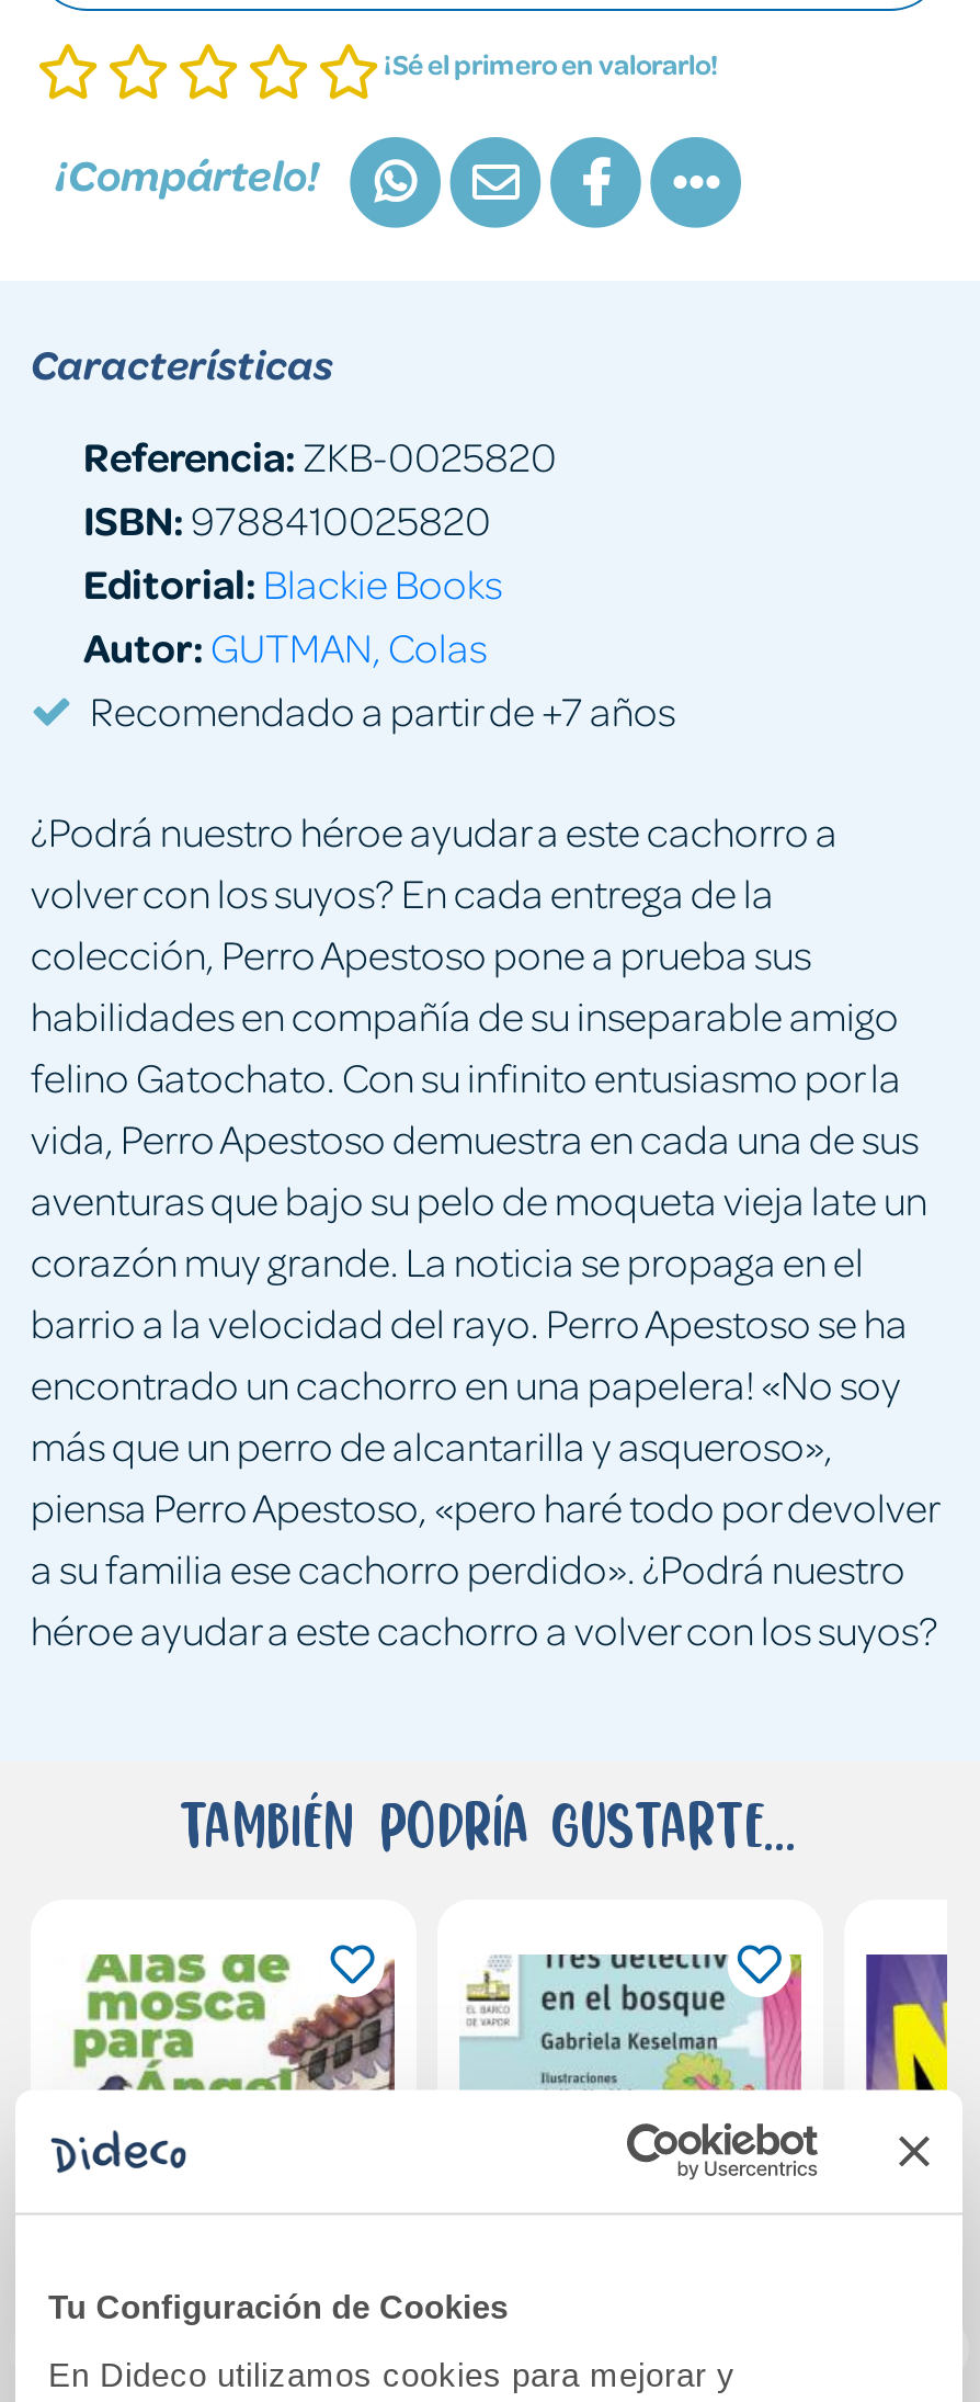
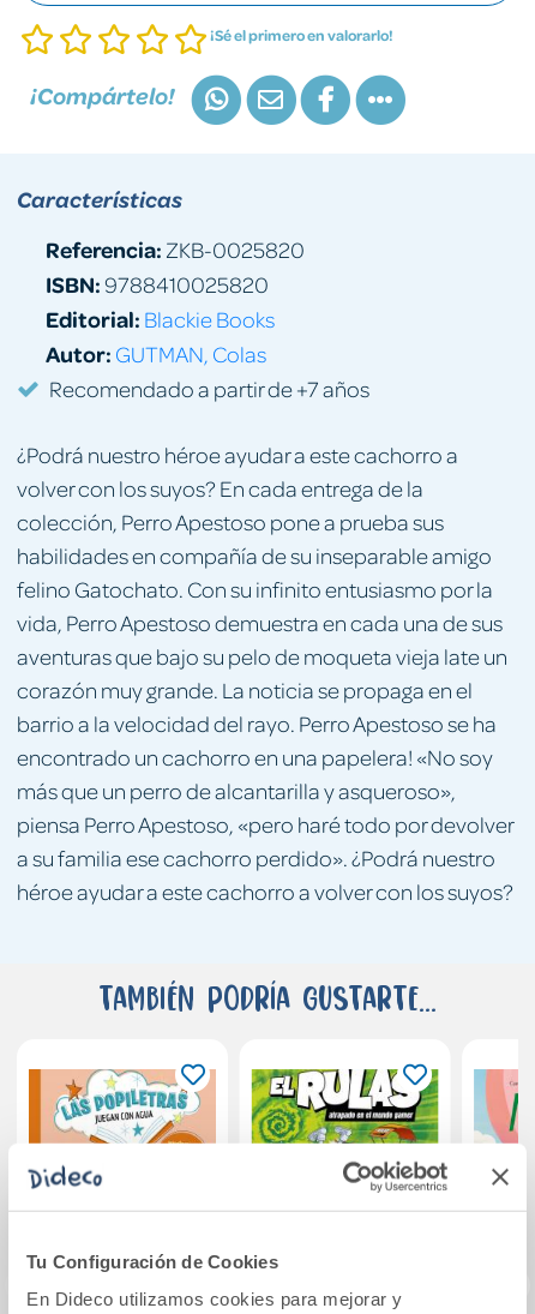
- [image]
+ [image]

- [image]
+ [image]

- [image]
+ [image]
